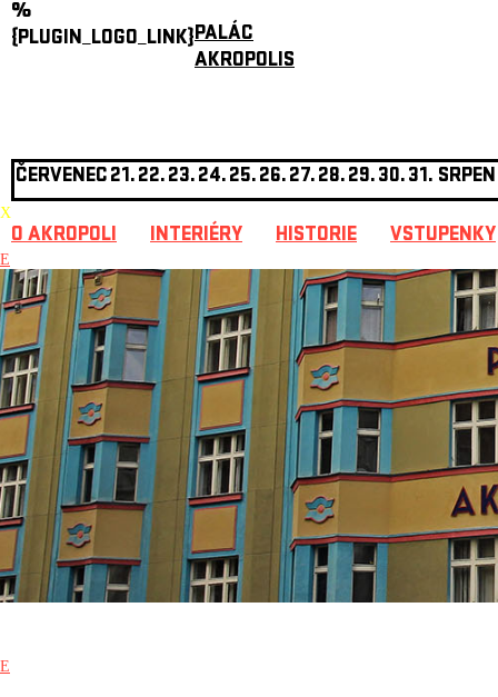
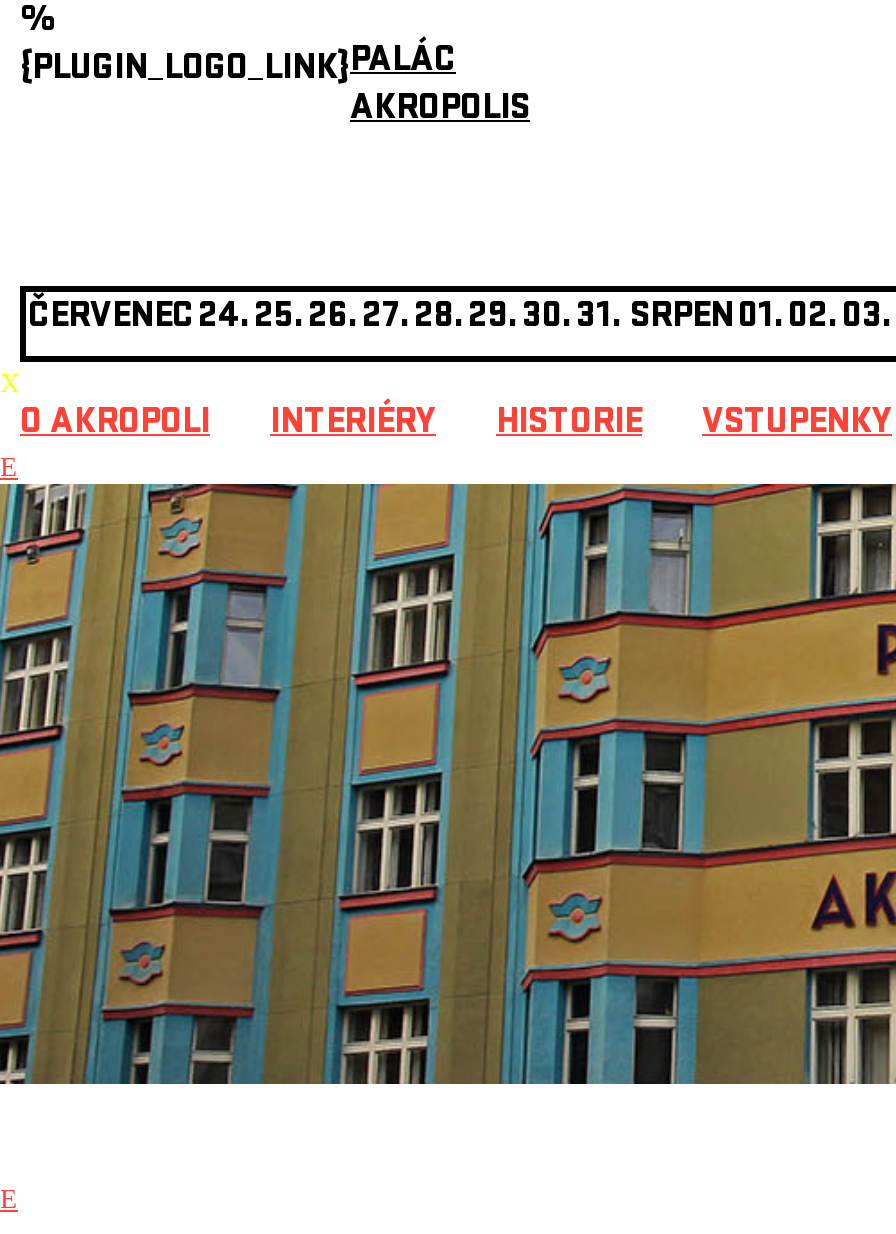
- ČERVENEC 21. 22. 23. 24. 25. 26. 27. 28. 29. 30. 31. SRPEN
+ ČERVENEC 24. 25. 26. 27. 28. 29. 30. 31. SRPEN 01. 02. 03.
